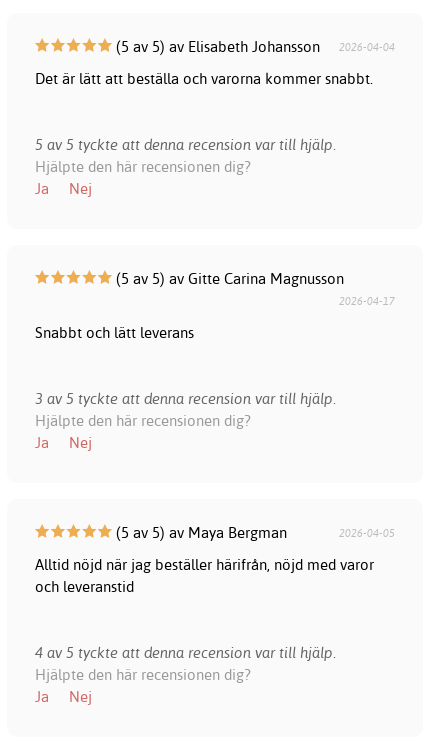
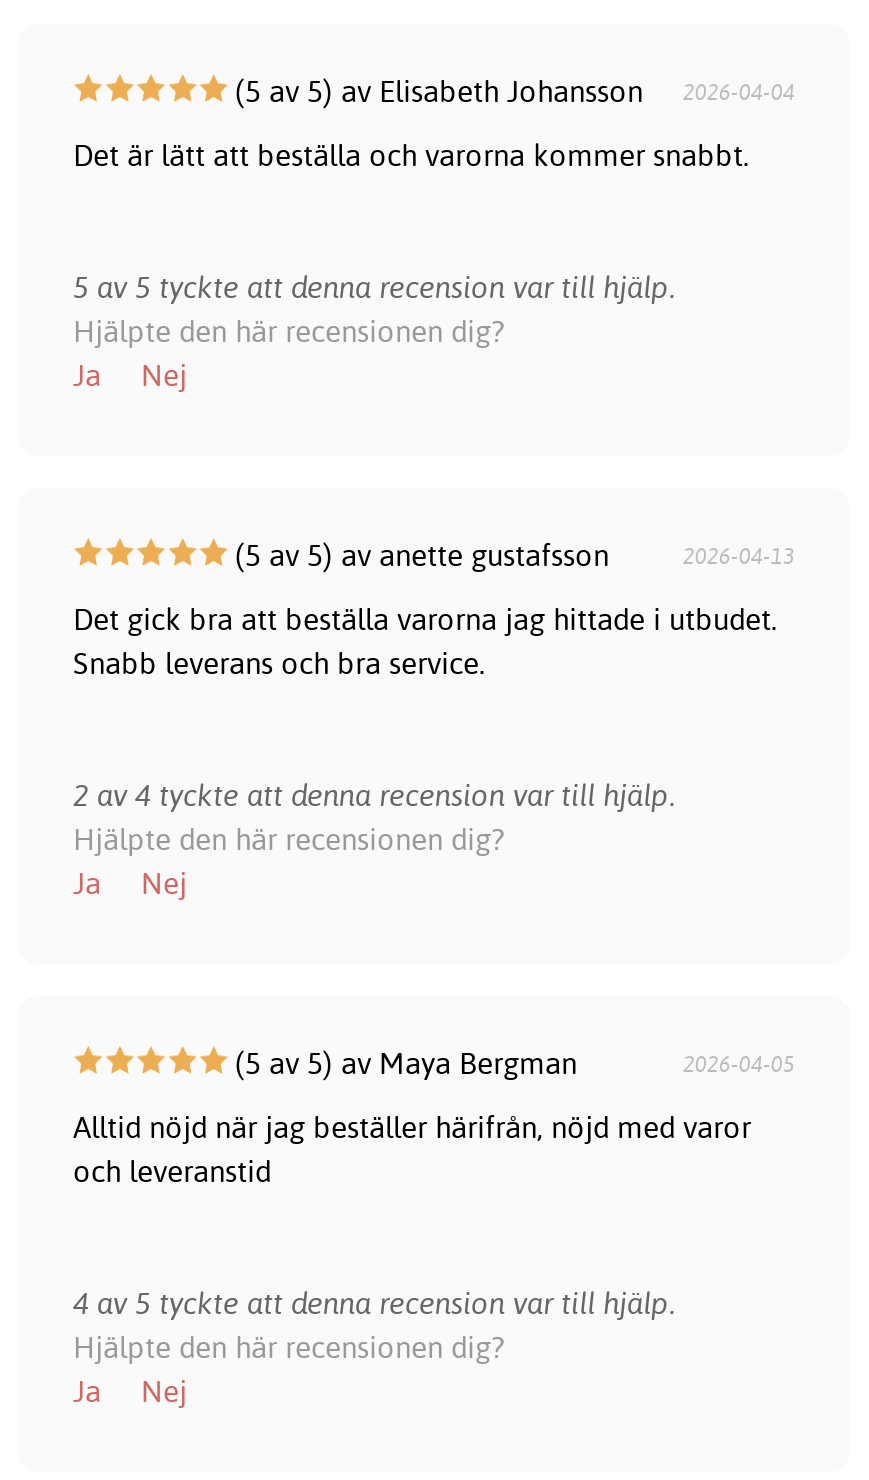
- (5 av 5) av Gitte Carina Magnusson
- 2026-04-17
+ (5 av 5) av anette gustafsson
+ 2026-04-13

- Snabbt och lätt leverans
+ Det gick bra att beställa varorna jag hittade i utbudet.
+ Snabb leverans och bra service.

- 3 av 5 tyckte att denna recension var till hjälp.
+ 2 av 4 tyckte att denna recension var till hjälp.
